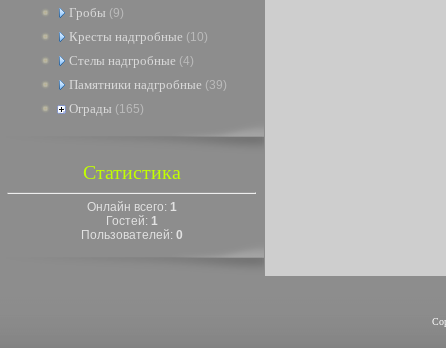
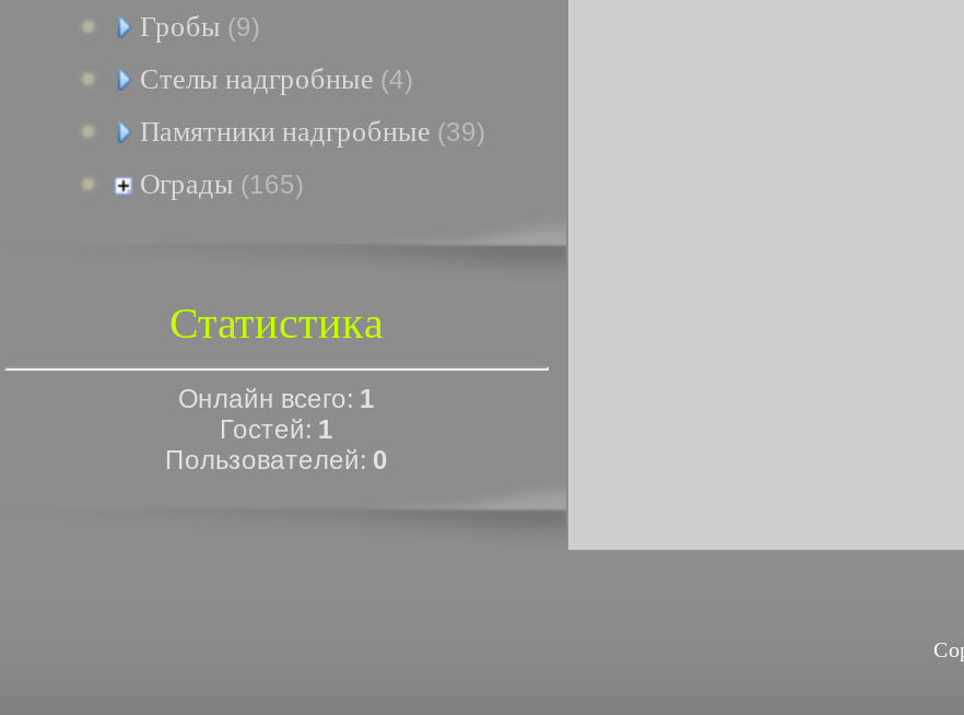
- Кресты надгробные (10)
